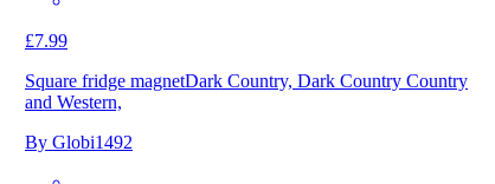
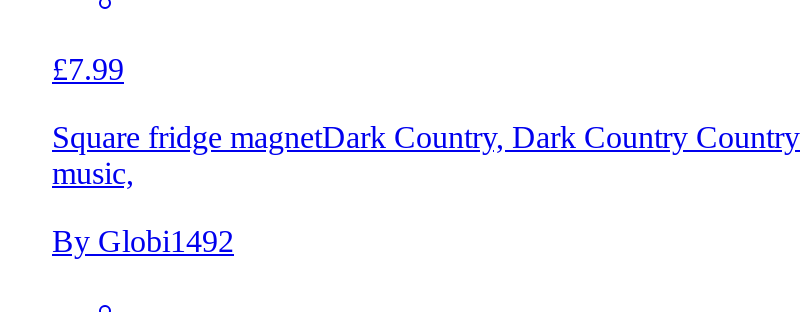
- and Western,
+ music,
